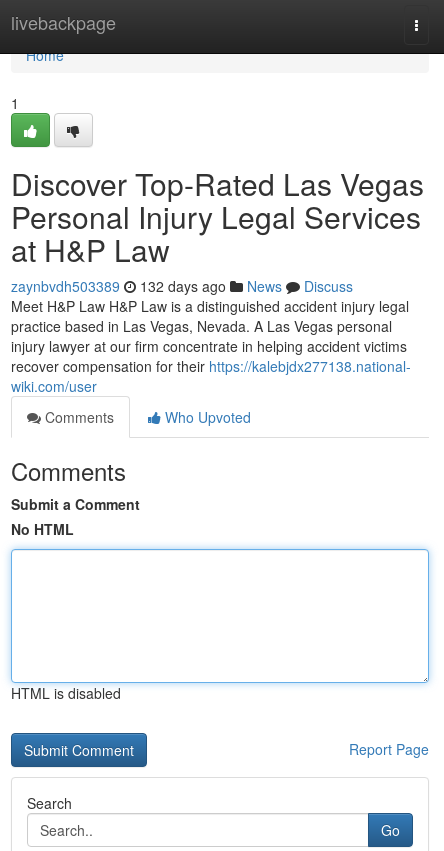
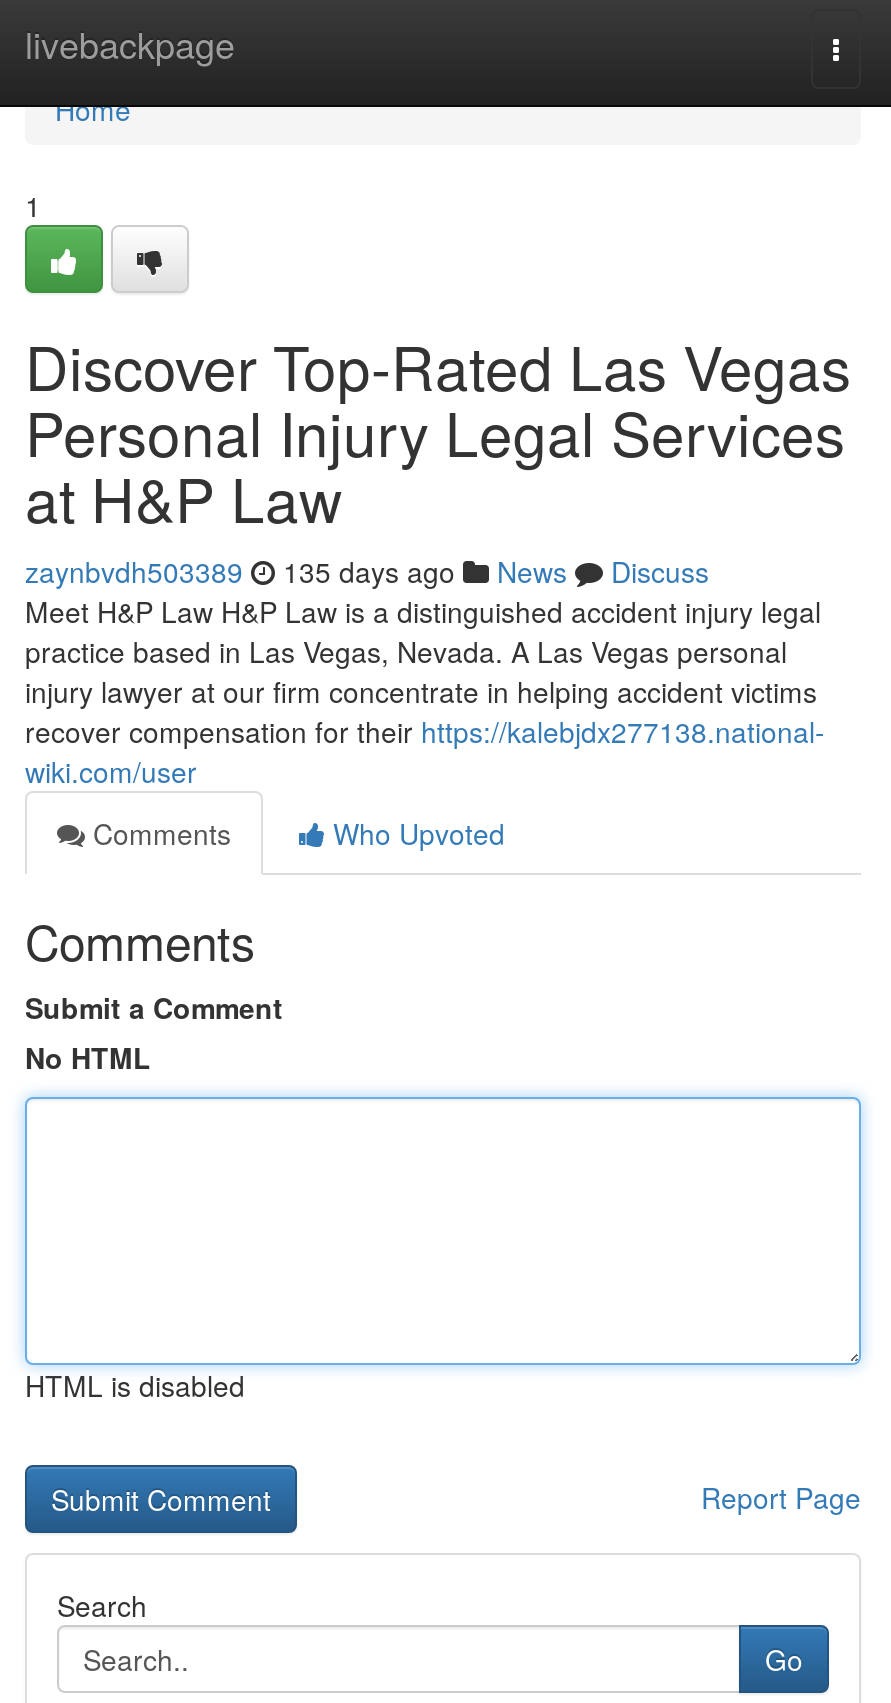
- zaynbvdh503389 132 days ago News Discuss
+ zaynbvdh503389 135 days ago News Discuss
